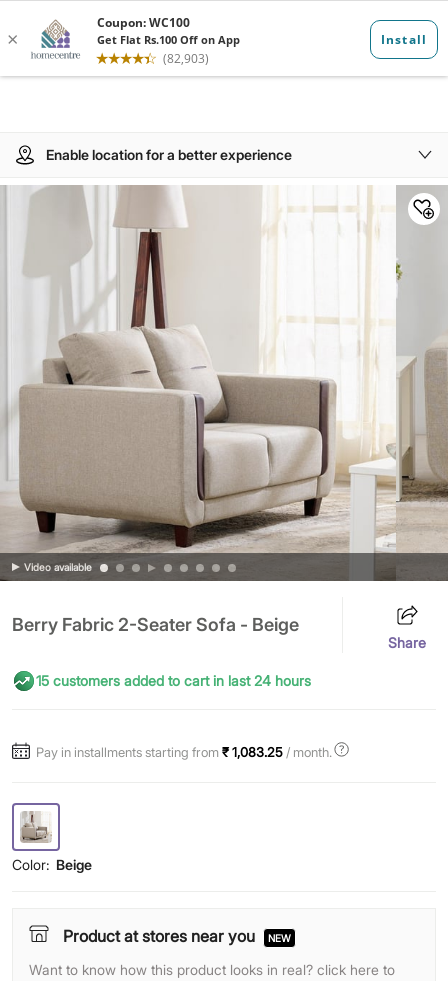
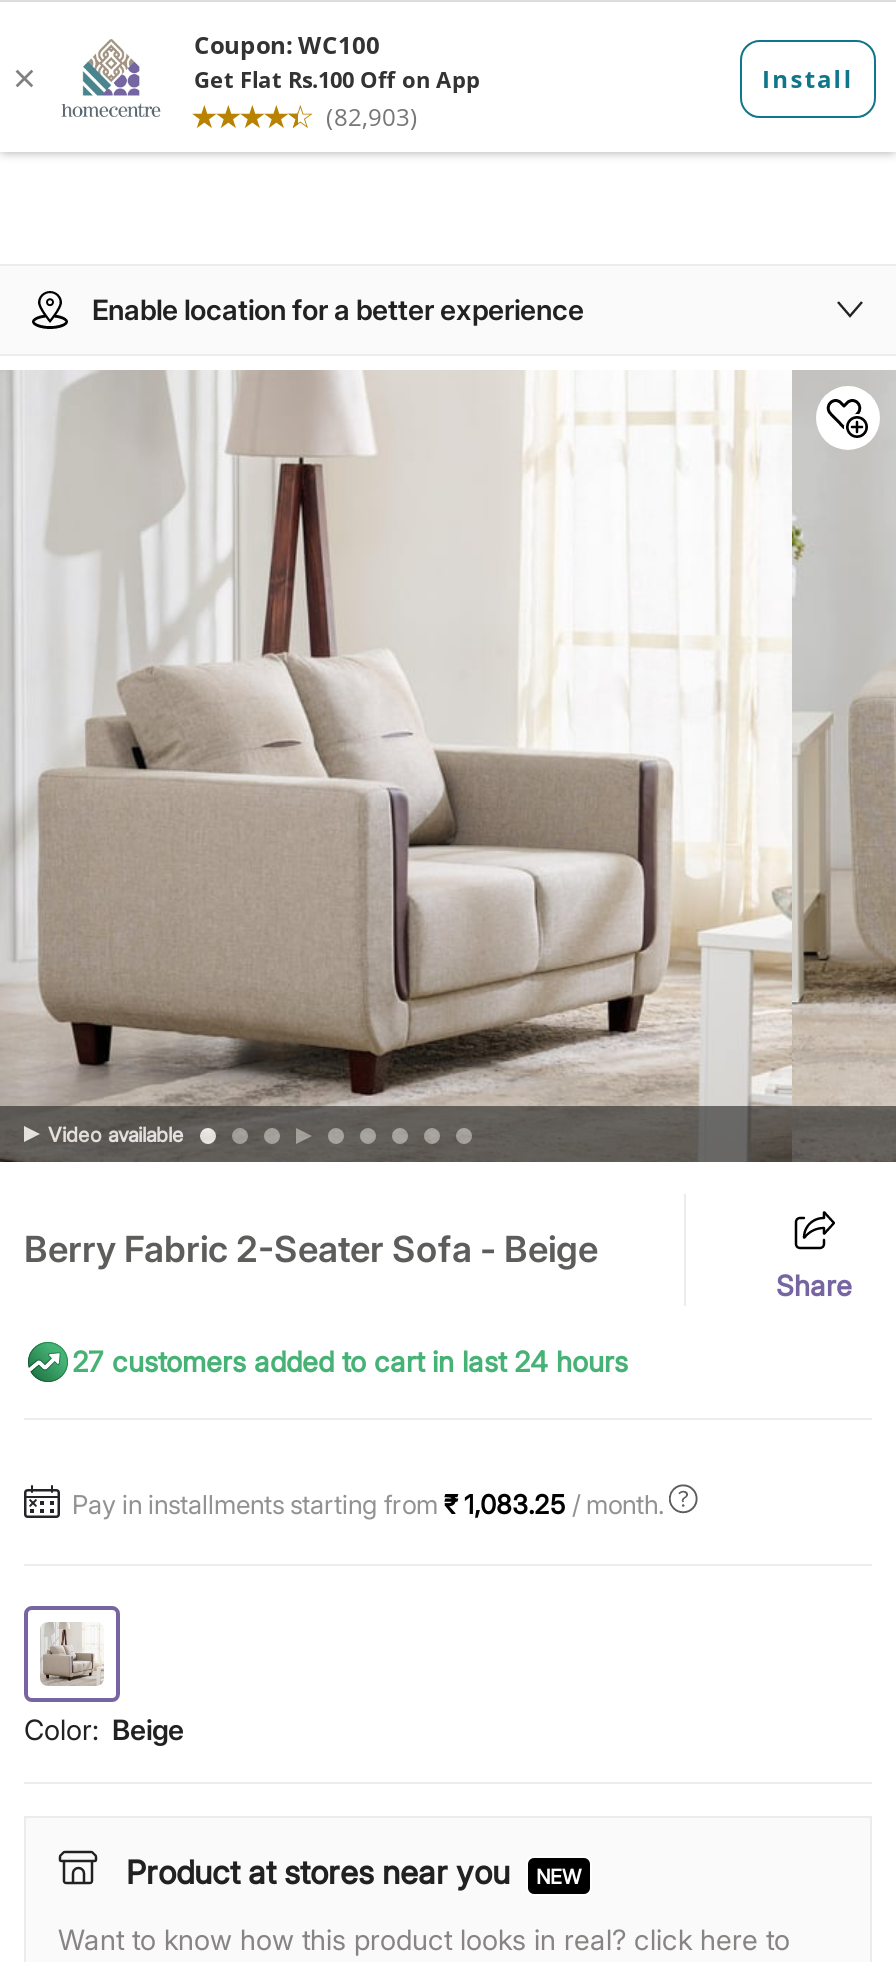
- 15 customers added to cart in last 24 hours
+ 27 customers added to cart in last 24 hours
